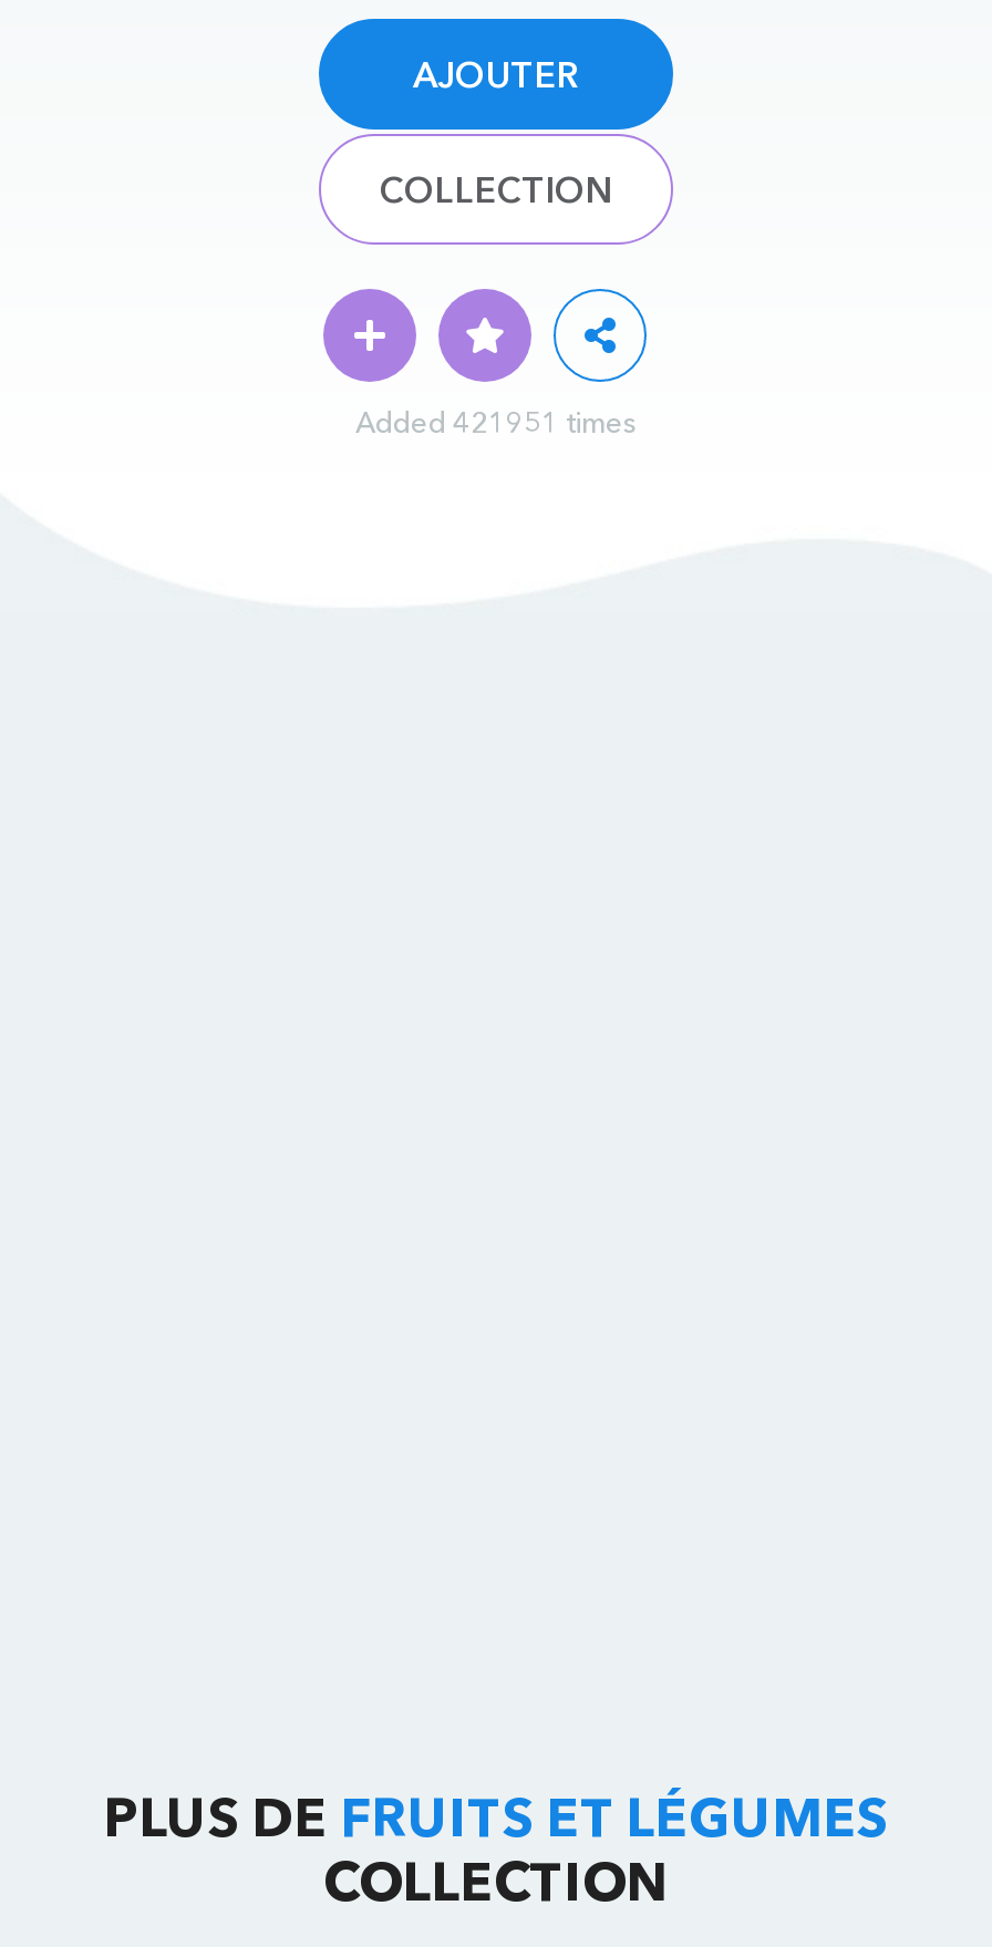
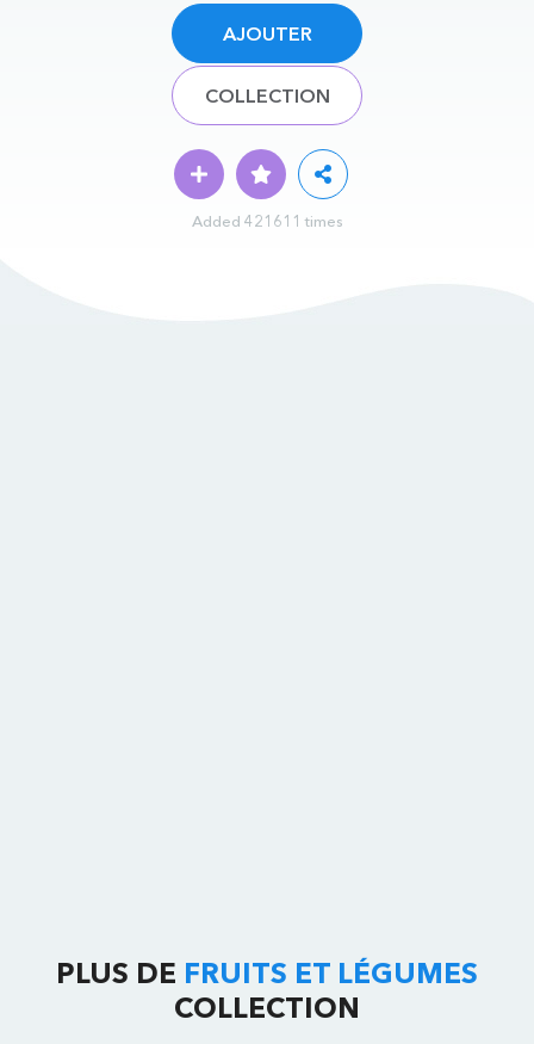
- Added 421951 times
+ Added 421611 times
